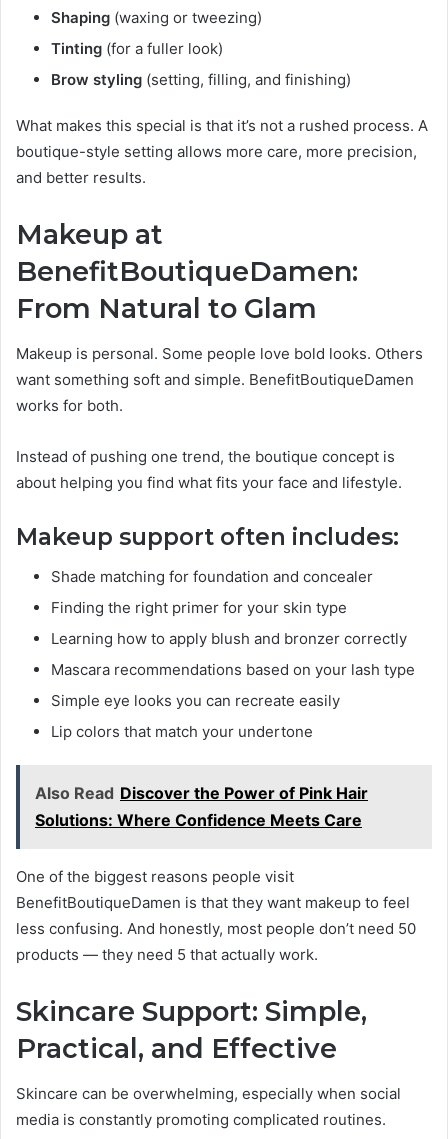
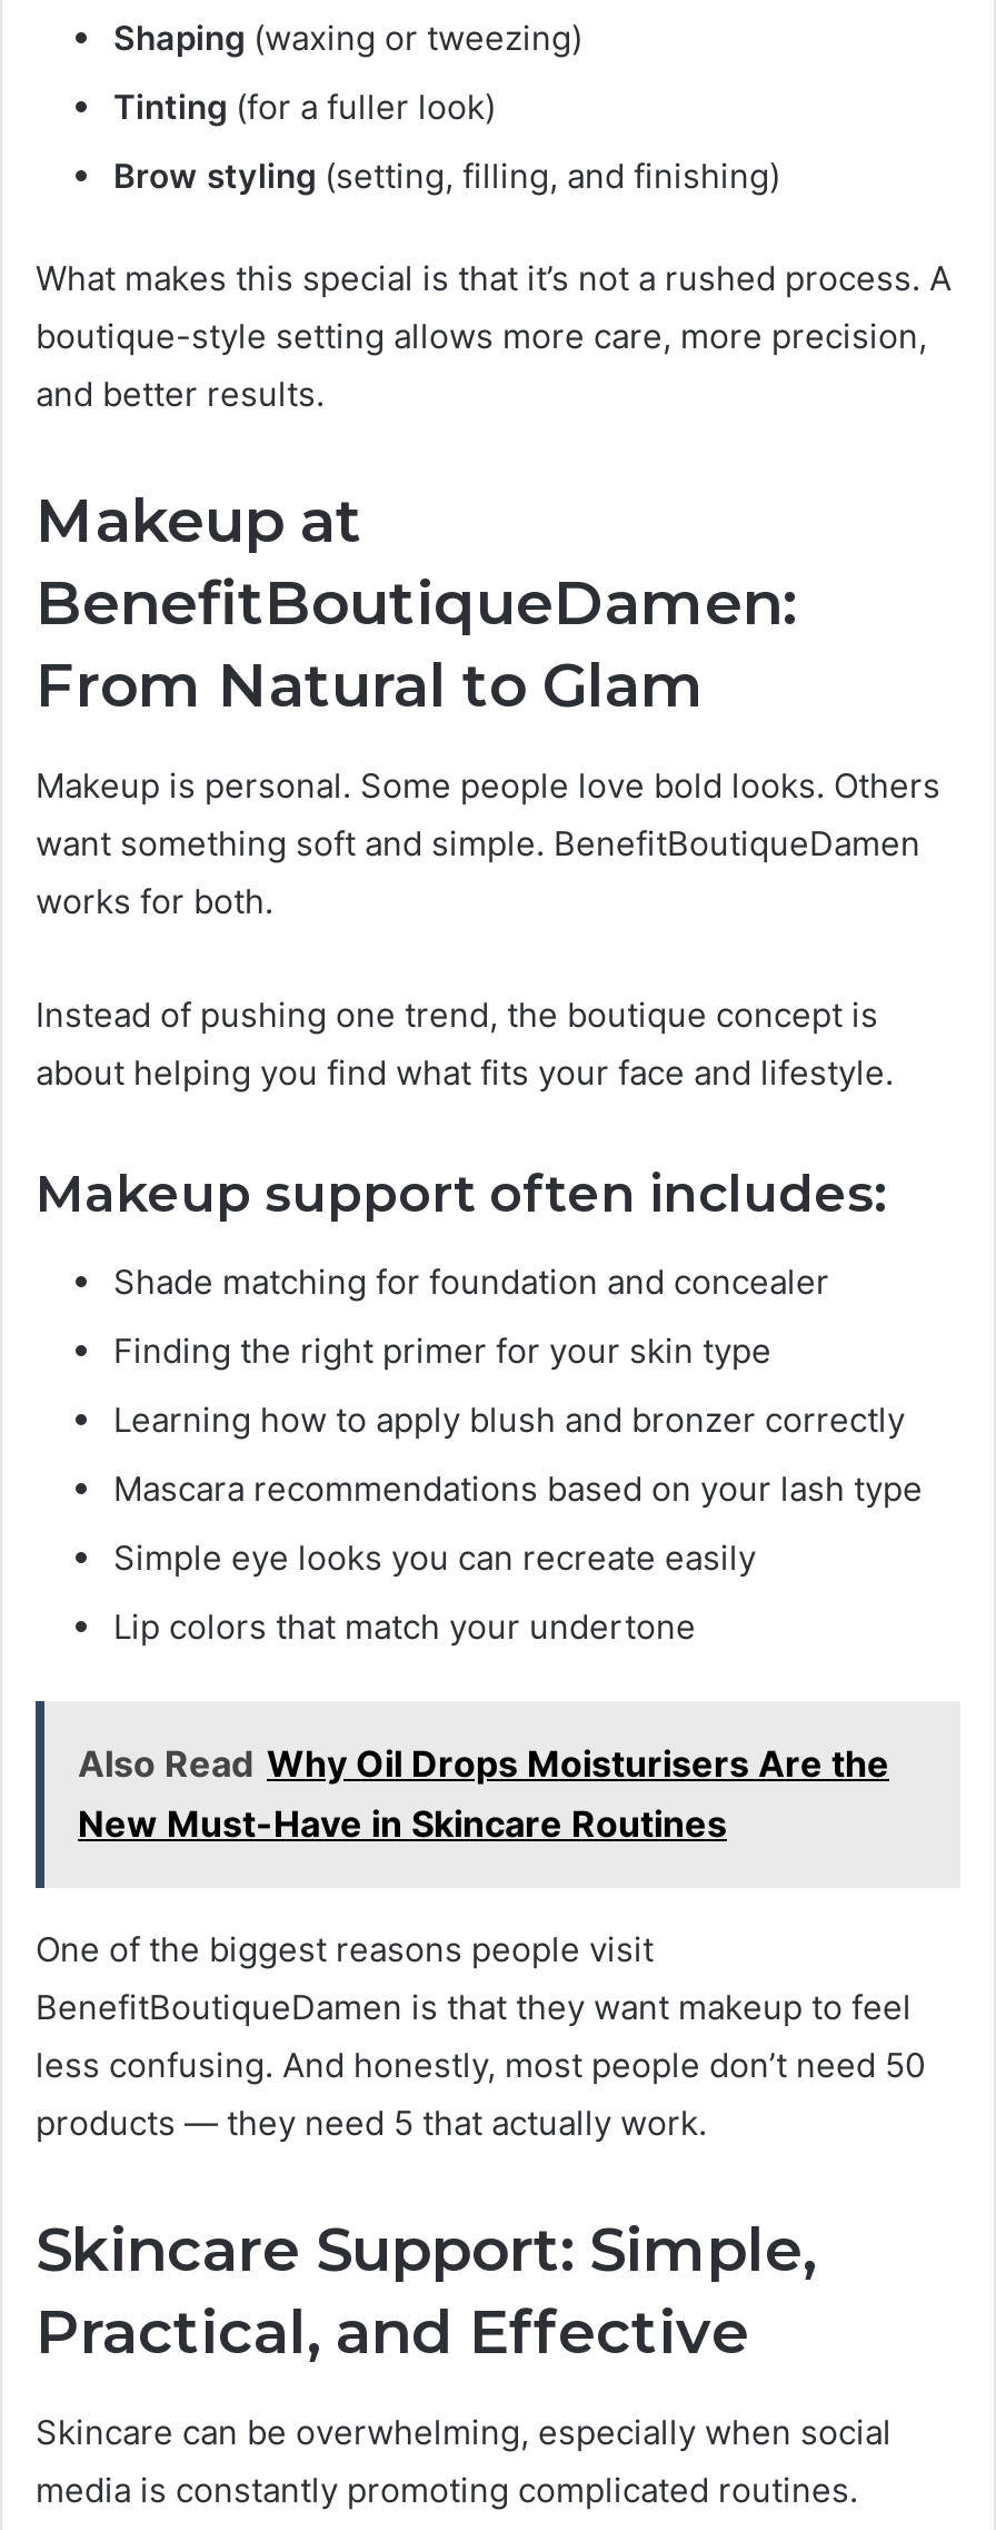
- Also Read Discover the Power of Pink Hair
- Solutions: Where Confidence Meets Care
+ Also Read Why Oil Drops Moisturisers Are the
+ New Must-Have in Skincare Routines
